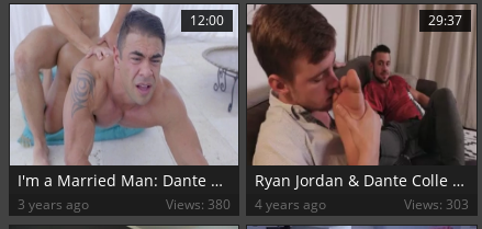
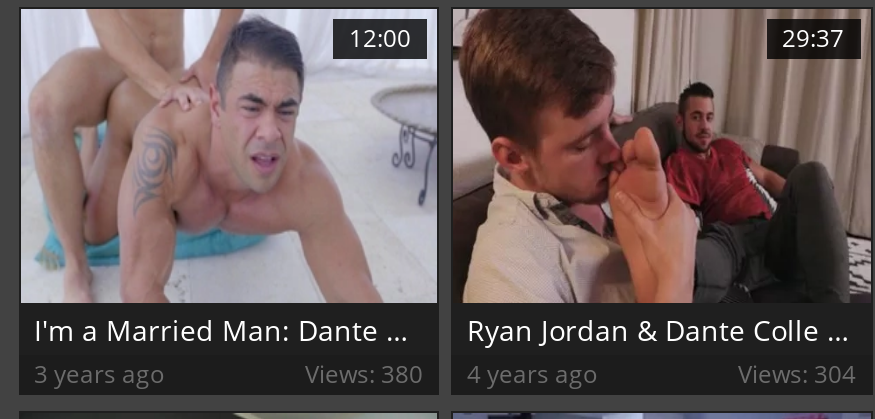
- Views: 303
+ Views: 304
